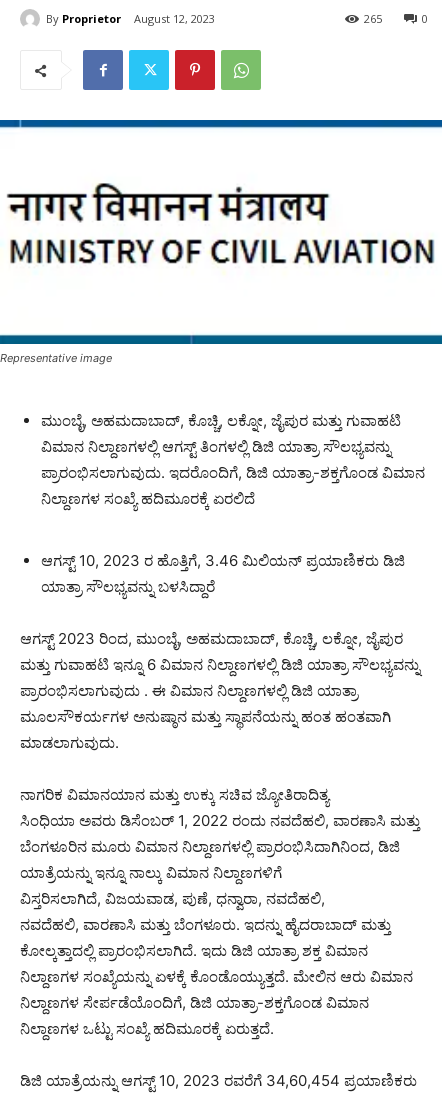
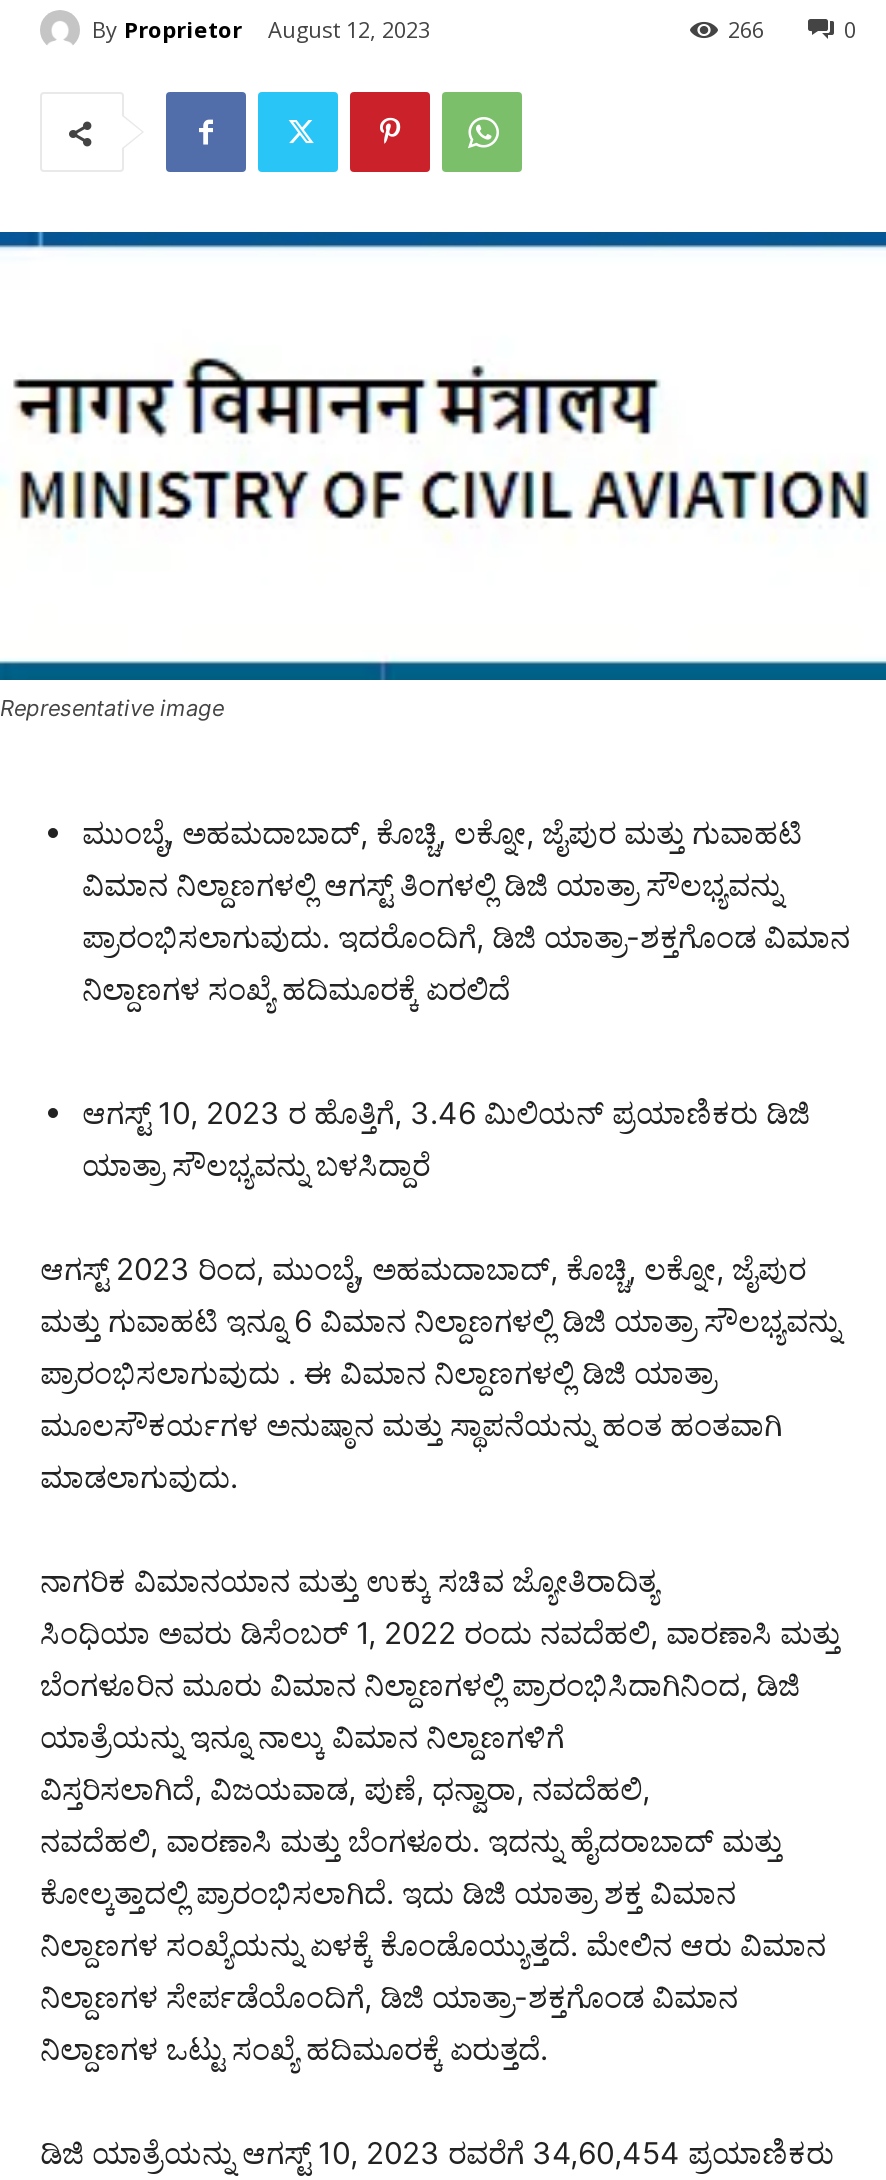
- 265
+ 266
